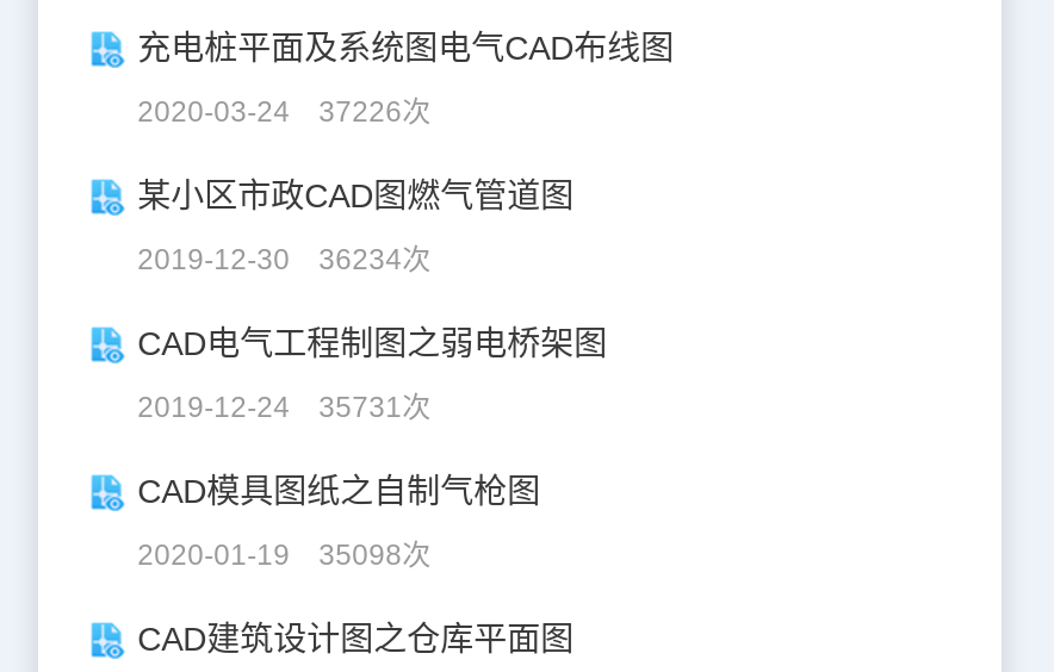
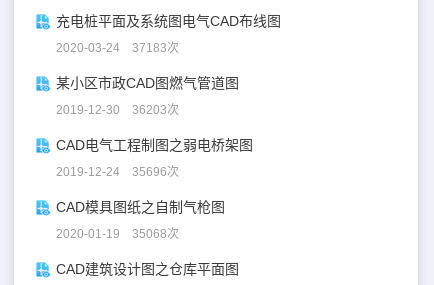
- 2020-03-24 37226次
+ 2020-03-24 37183次

- 2019-12-30 36234次
+ 2019-12-30 36203次

- 2019-12-24 35731次
+ 2019-12-24 35696次

- 2020-01-19 35098次
+ 2020-01-19 35068次
